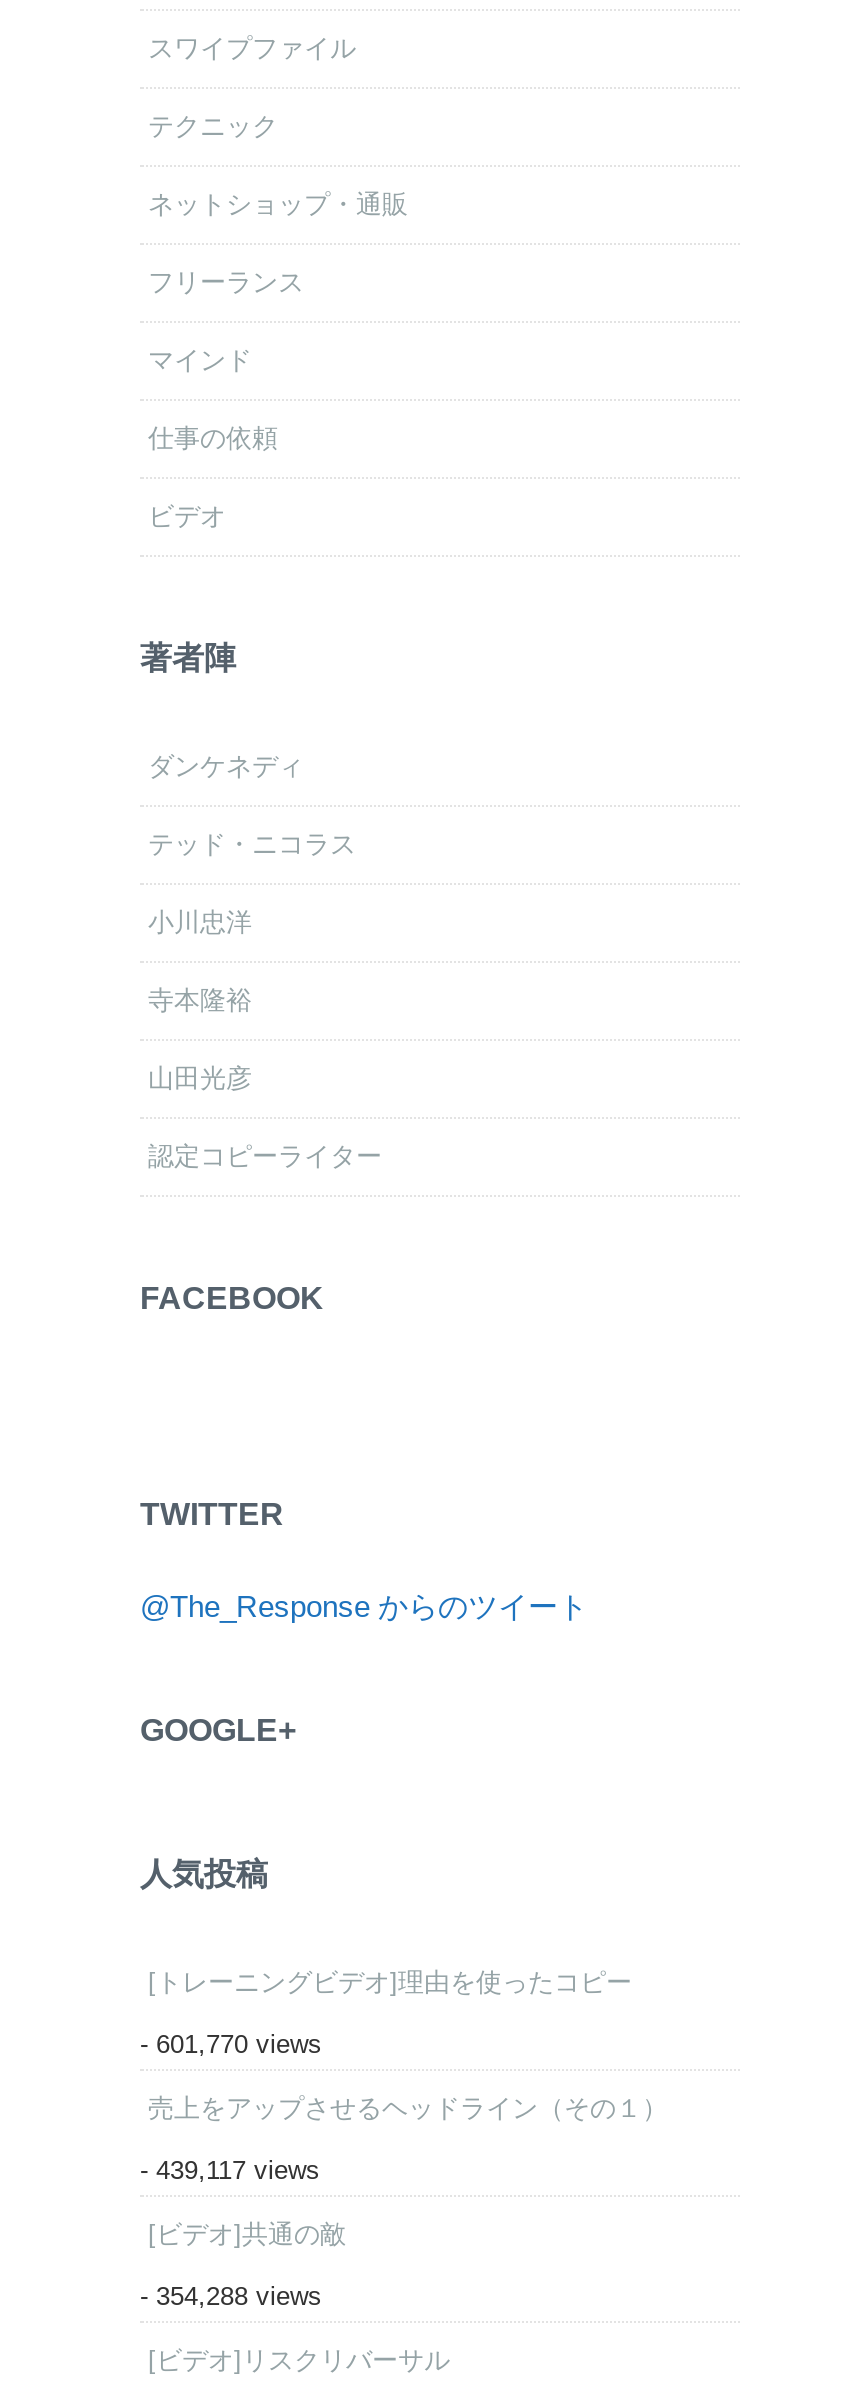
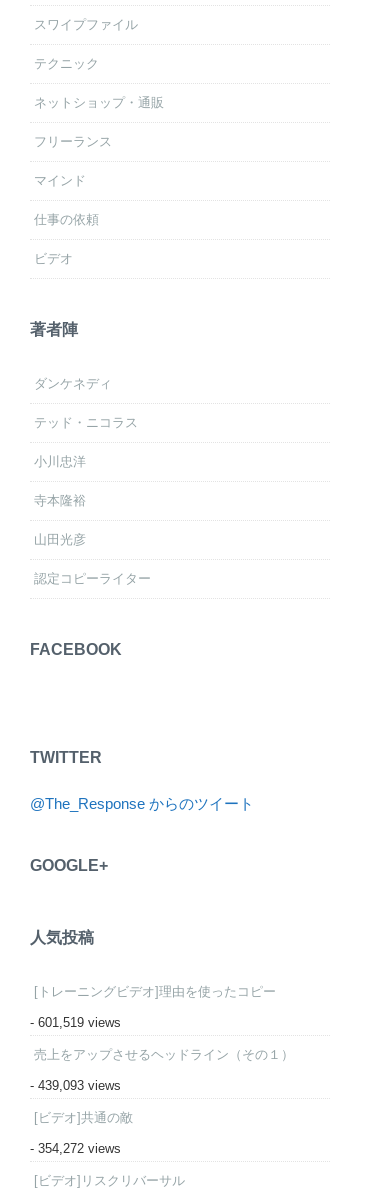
- - 601,770 views
+ - 601,519 views

- - 439,117 views
+ - 439,093 views

- - 354,288 views
+ - 354,272 views
